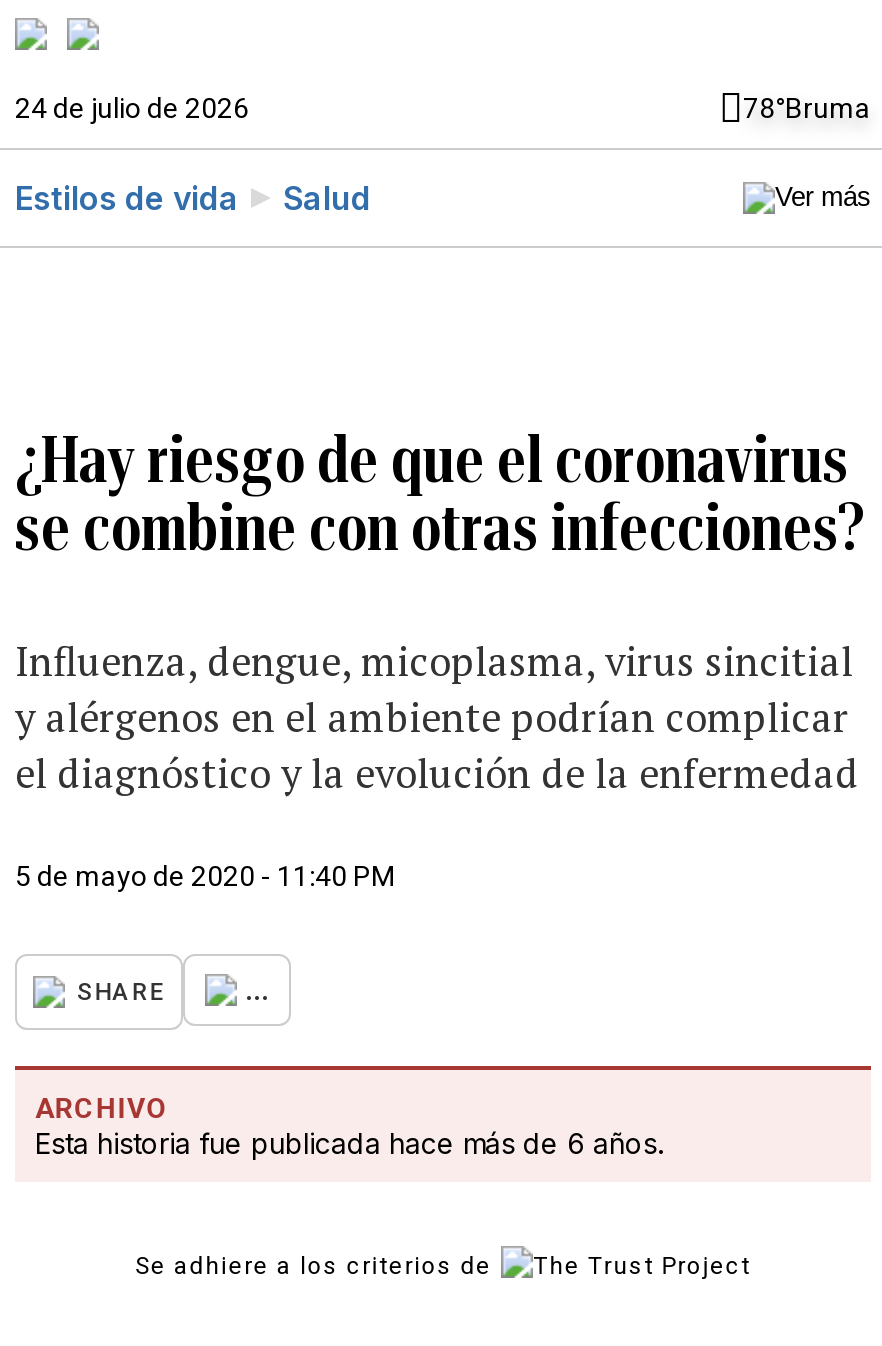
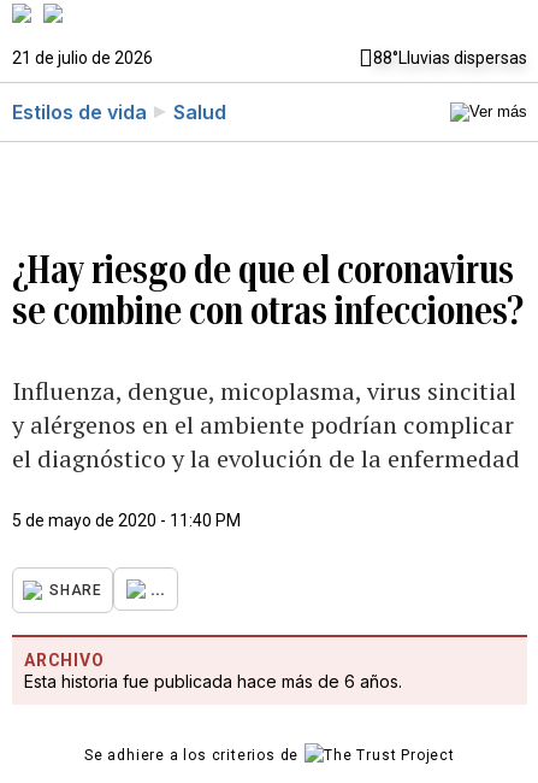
- 24 de julio de 2026
- 78°Bruma
+ 21 de julio de 2026
+ 88°Lluvias dispersas
